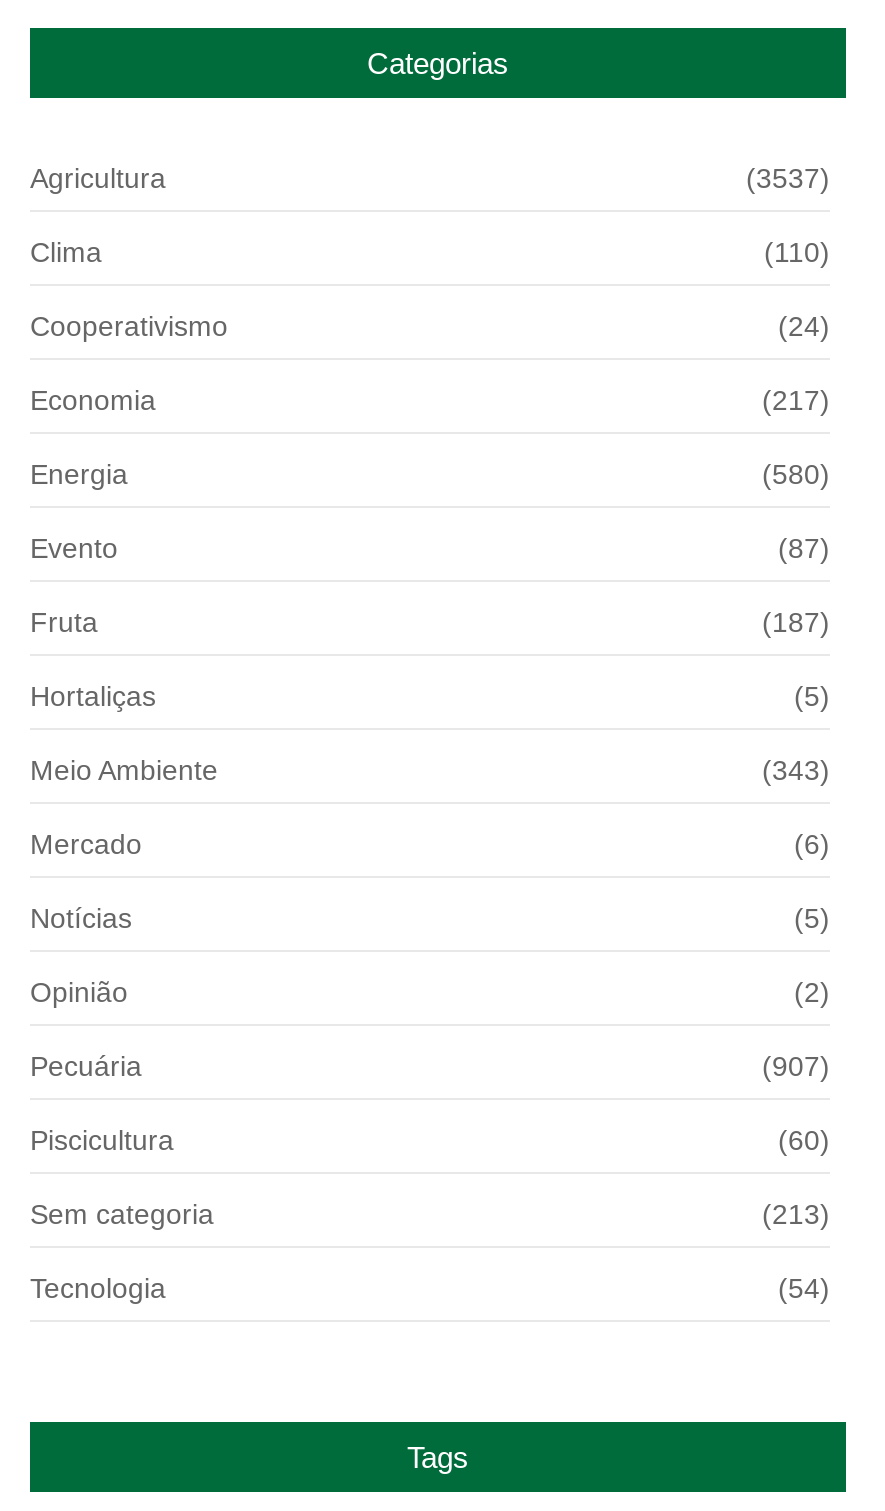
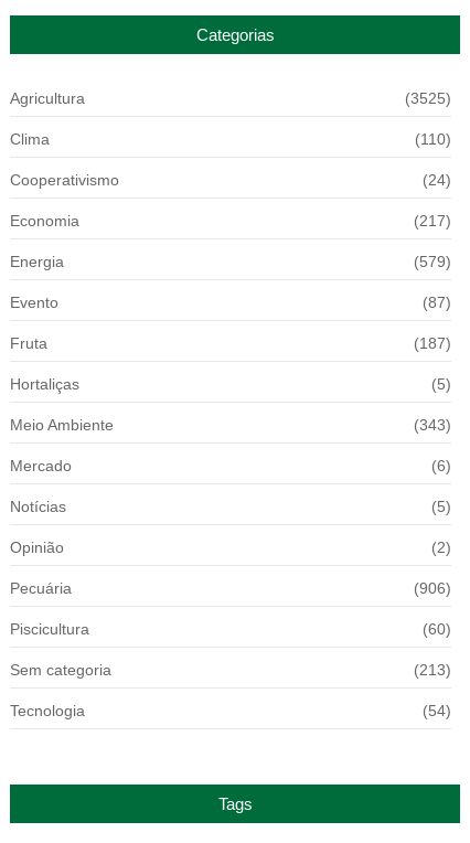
- (3537)
+ (3525)

- (580)
+ (579)

- (907)
+ (906)
